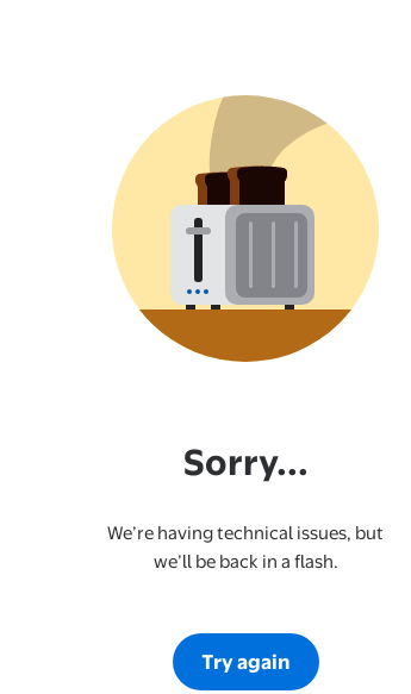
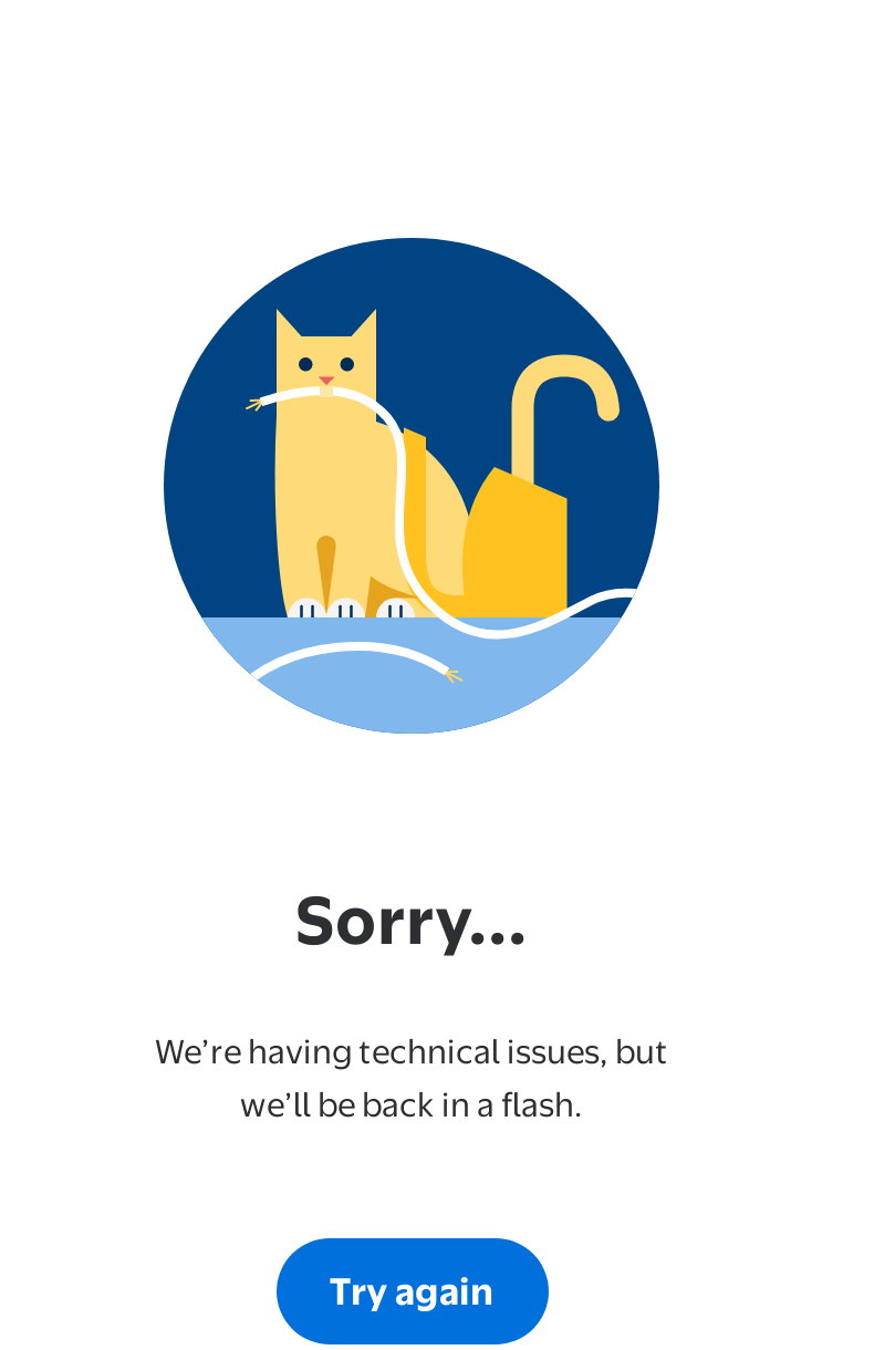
- [image]
+ [image]
